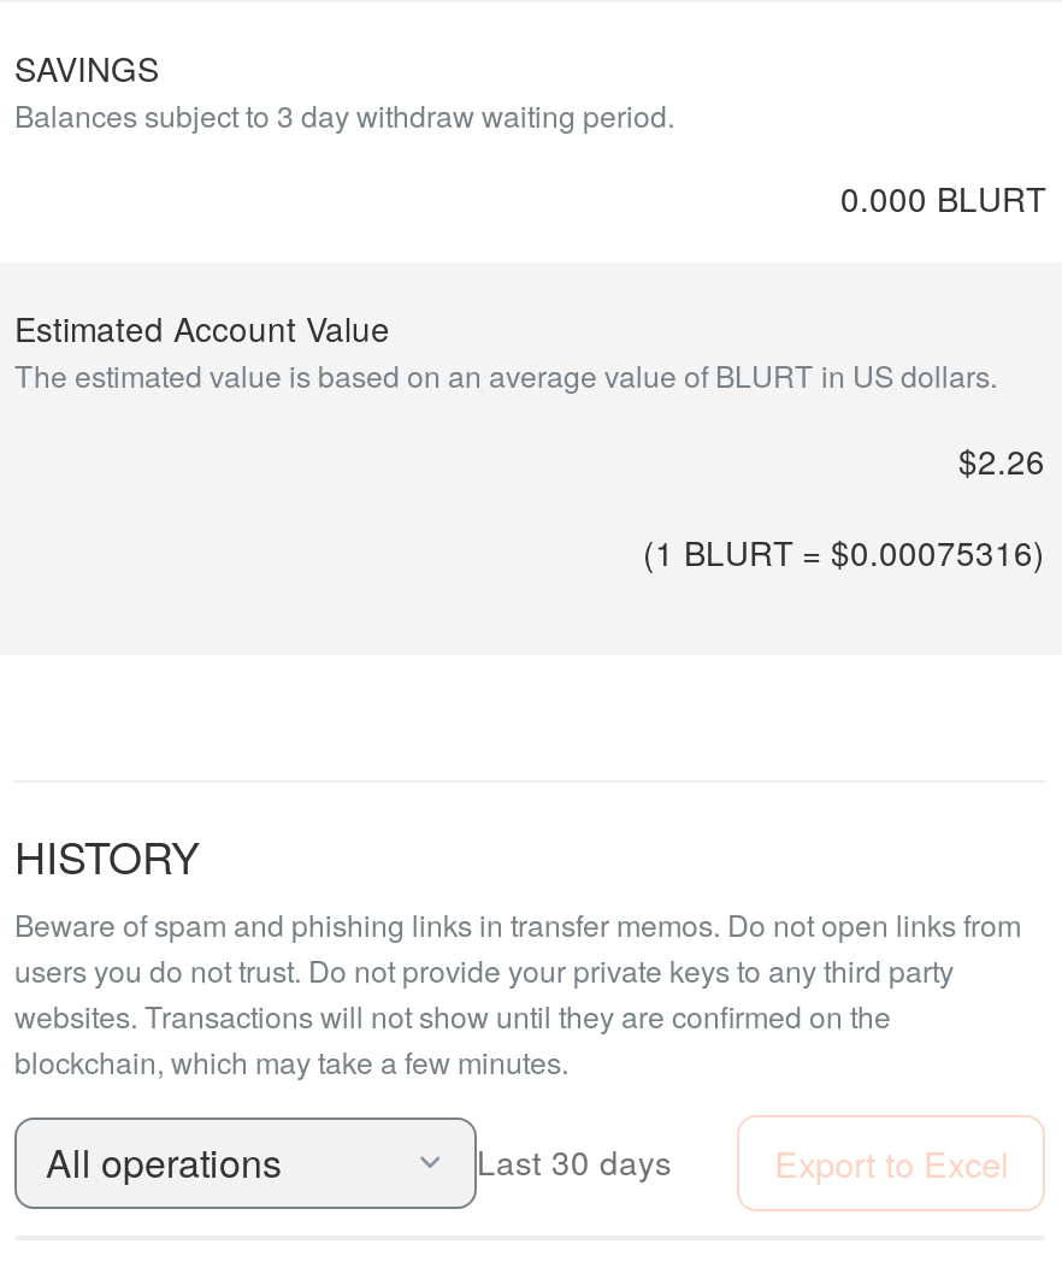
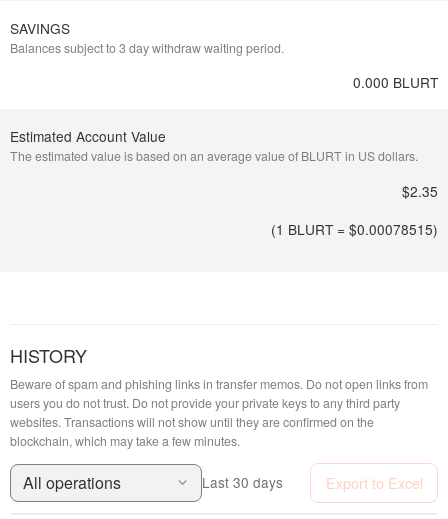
- $2.26
+ $2.35

- (1 BLURT = $0.00075316)
+ (1 BLURT = $0.00078515)
